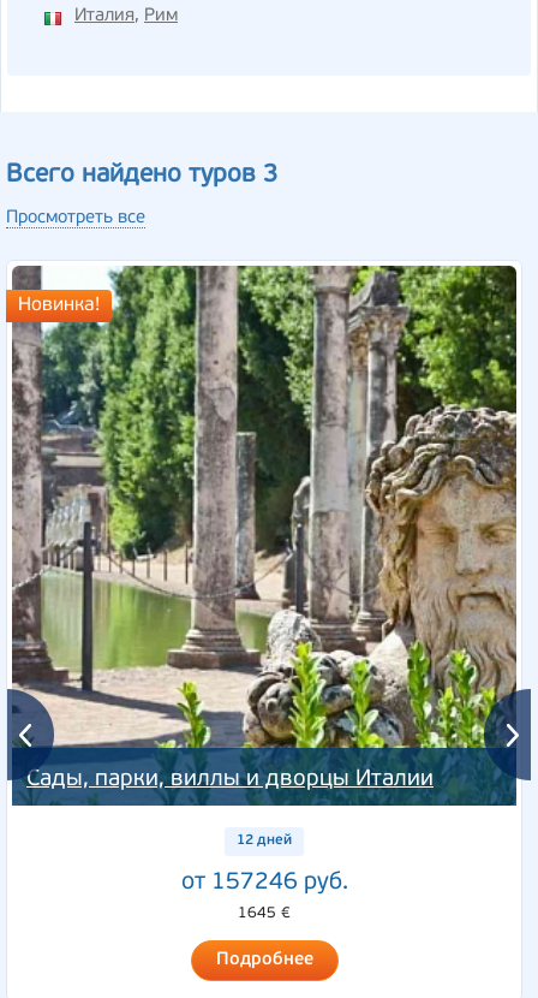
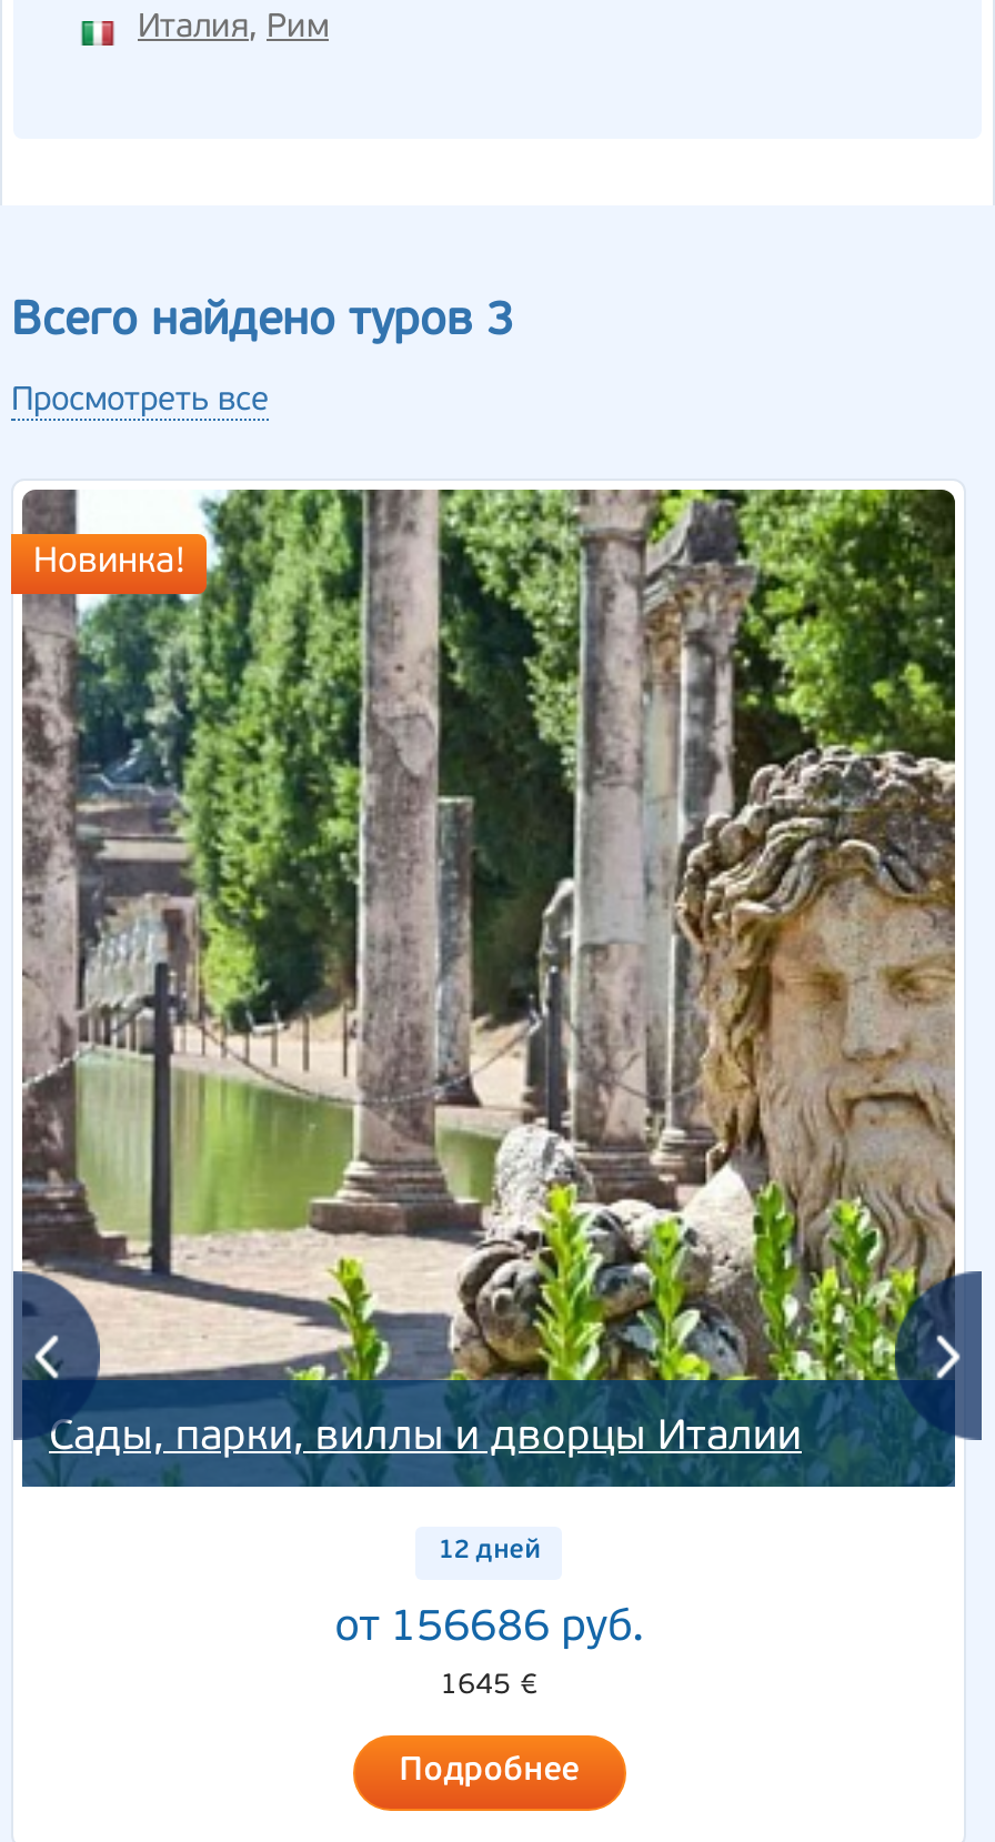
- от 157246 руб.
+ от 156686 руб.
